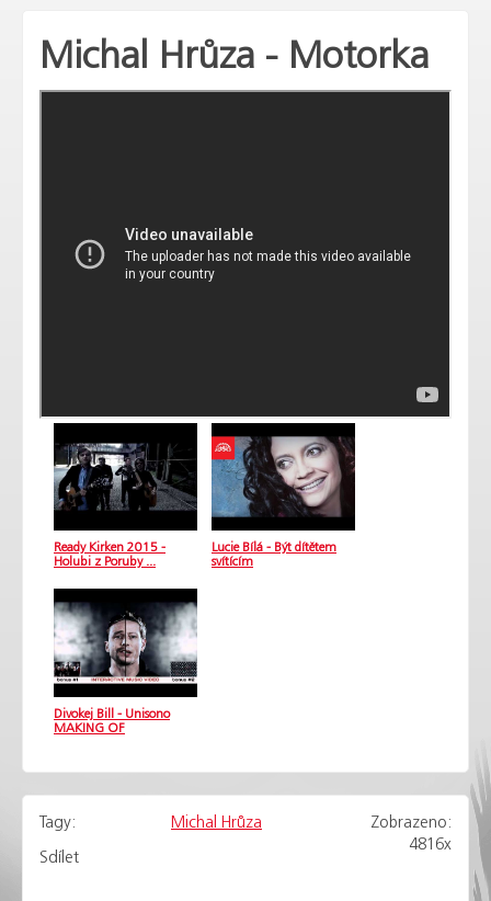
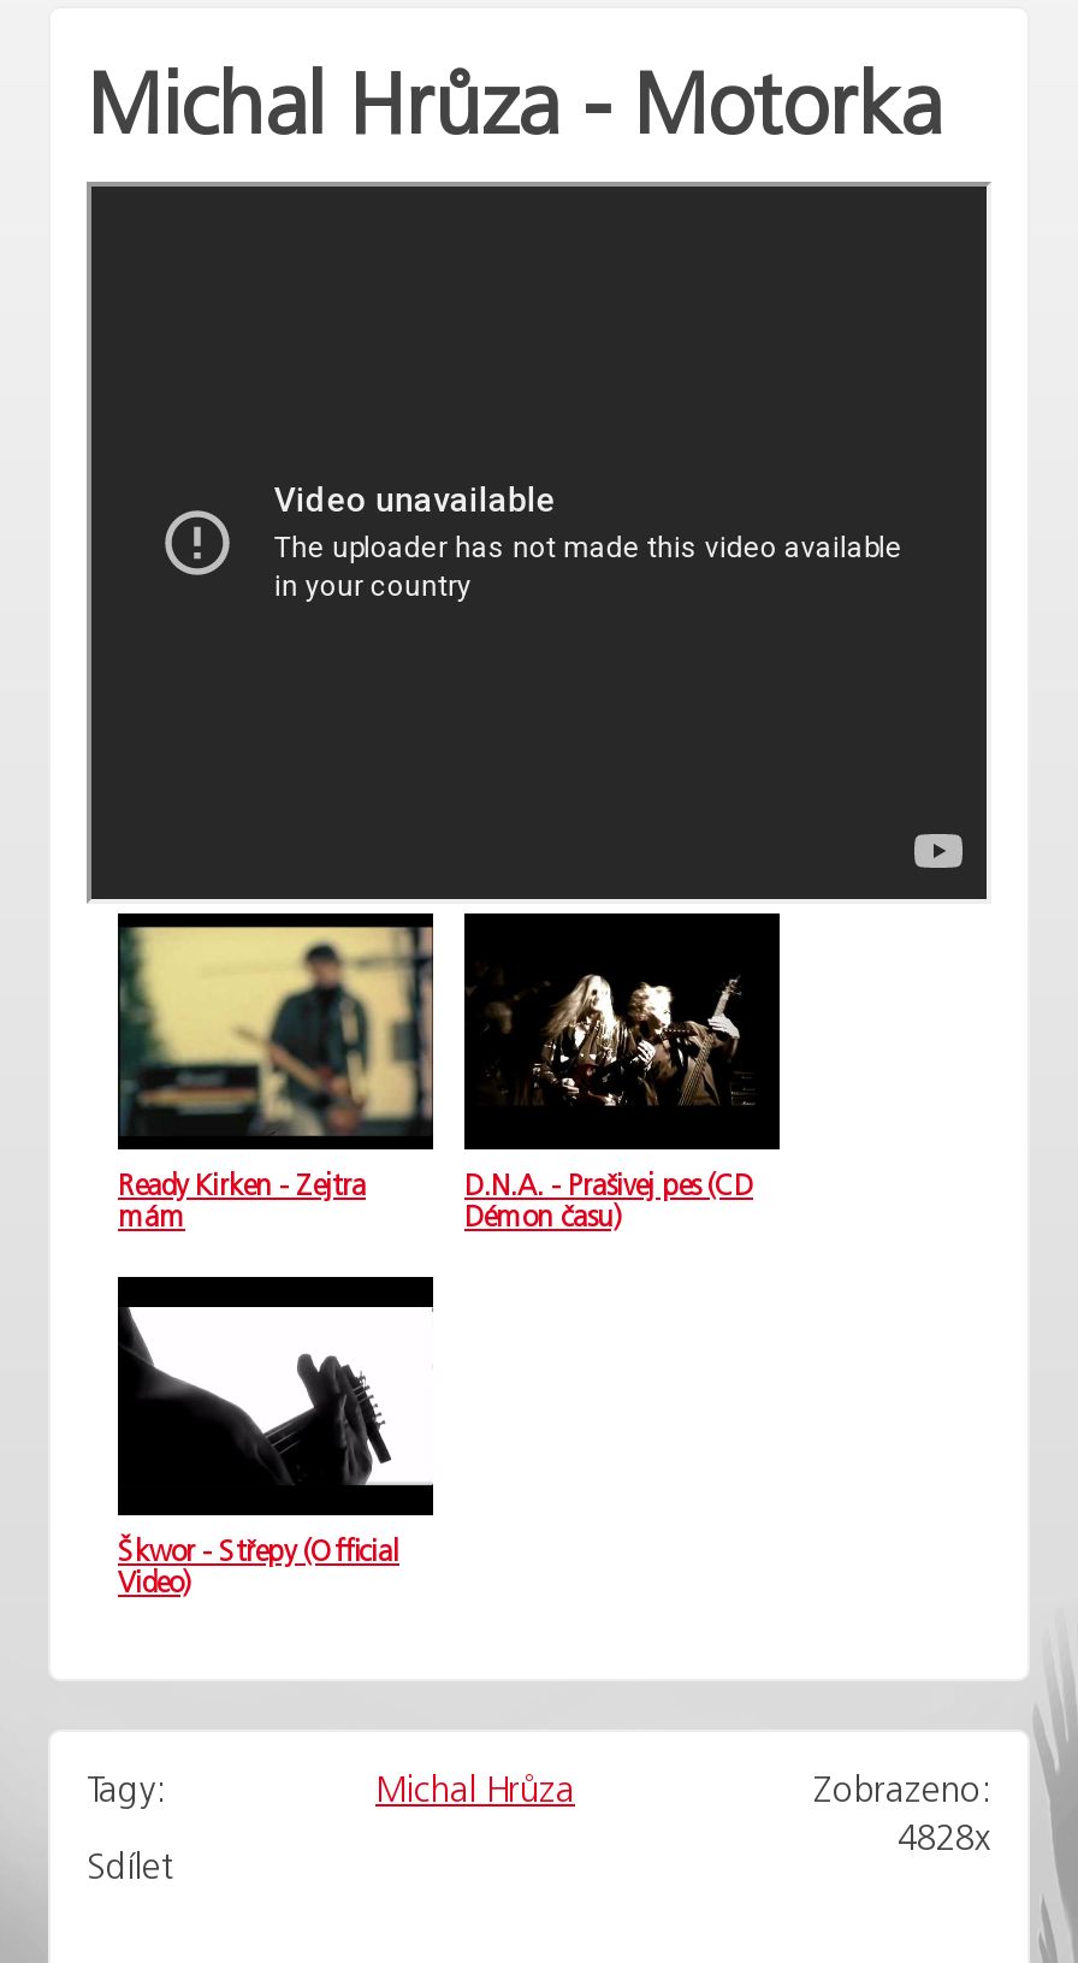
- [image]
- Ready Kirken 2015 -
- Holubi z Poruby ...
+ [image]
+ Ready Kirken - Zejtra
+ mám

- [image]
- Lucie Bílá - Být dítětem
- svítícím
+ [image]
+ D.N.A. - Prašivej pes (CD
+ Démon času)

- [image]
- Divokej Bill - Unisono
- MAKING OF
+ [image]
+ Škwor - Střepy (Official
+ Video)

- 4816x
+ 4828x
